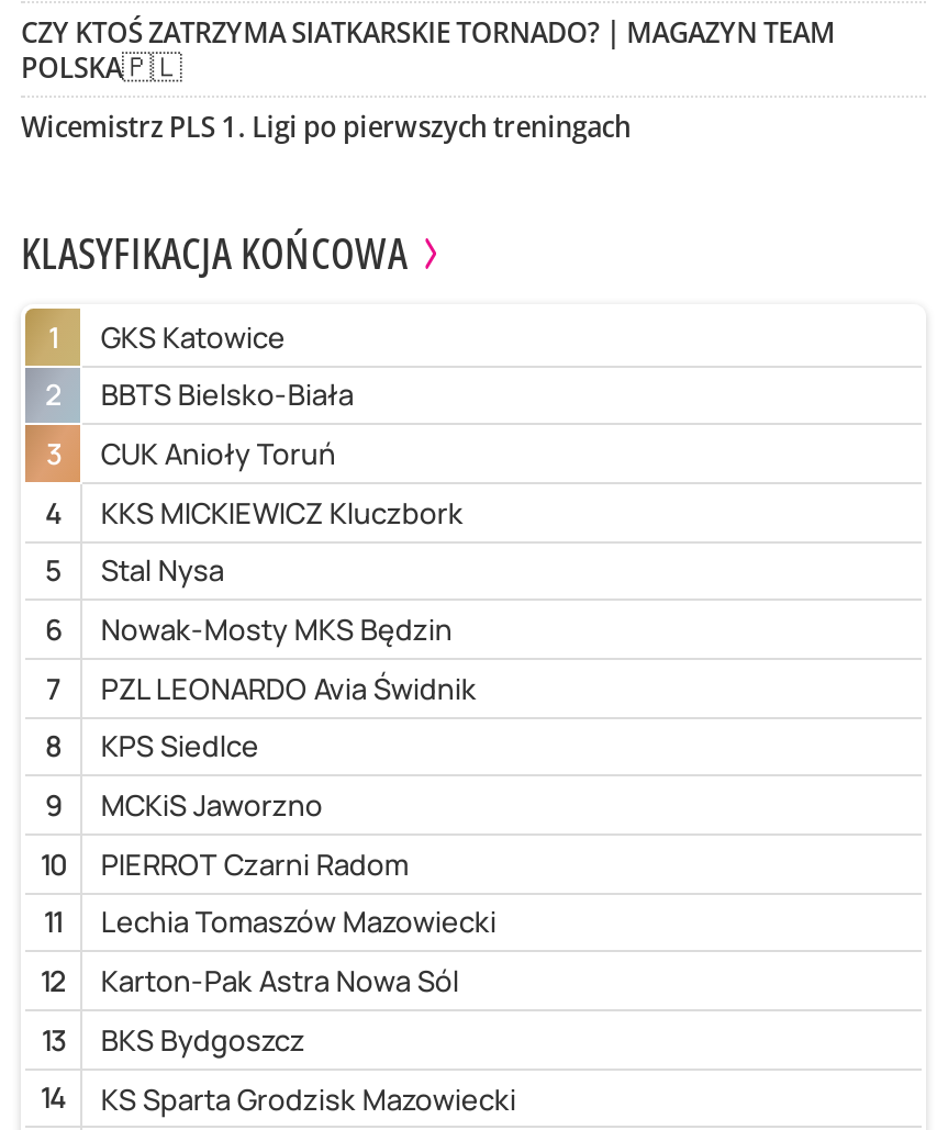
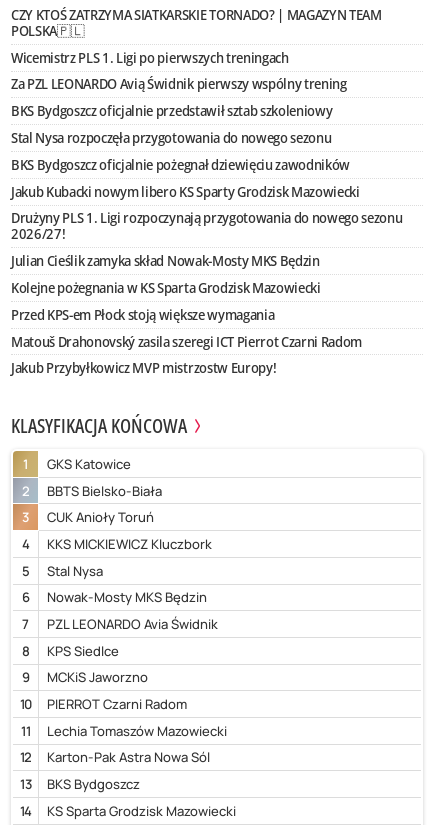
+ Za PZL LEONARDO Avią Świdnik pierwszy wspólny trening
+ BKS Bydgoszcz oficjalnie przedstawił sztab szkoleniowy
+ Stal Nysa rozpoczęła przygotowania do nowego sezonu
+ BKS Bydgoszcz oficjalnie pożegnał dziewięciu zawodników
+ Jakub Kubacki nowym libero KS Sparty Grodzisk Mazowiecki
+ Drużyny PLS 1. Ligi rozpoczynają przygotowania do nowego sezonu
+ 2026/27!
+ Julian Cieślik zamyka skład Nowak-Mosty MKS Będzin
+ Kolejne pożegnania w KS Sparta Grodzisk Mazowiecki
+ Przed KPS-em Płock stoją większe wymagania
+ Matouš Drahonovský zasila szeregi ICT Pierrot Czarni Radom
+ Jakub Przybyłkowicz MVP mistrzostw Europy!
